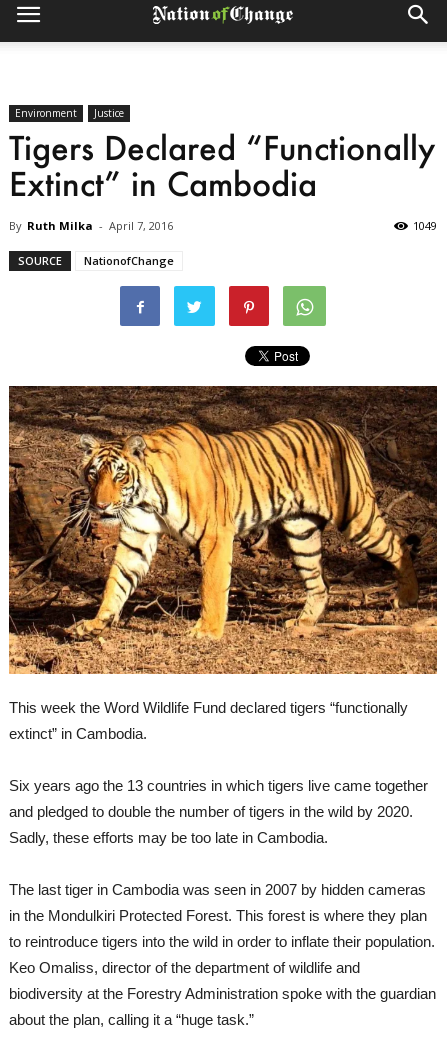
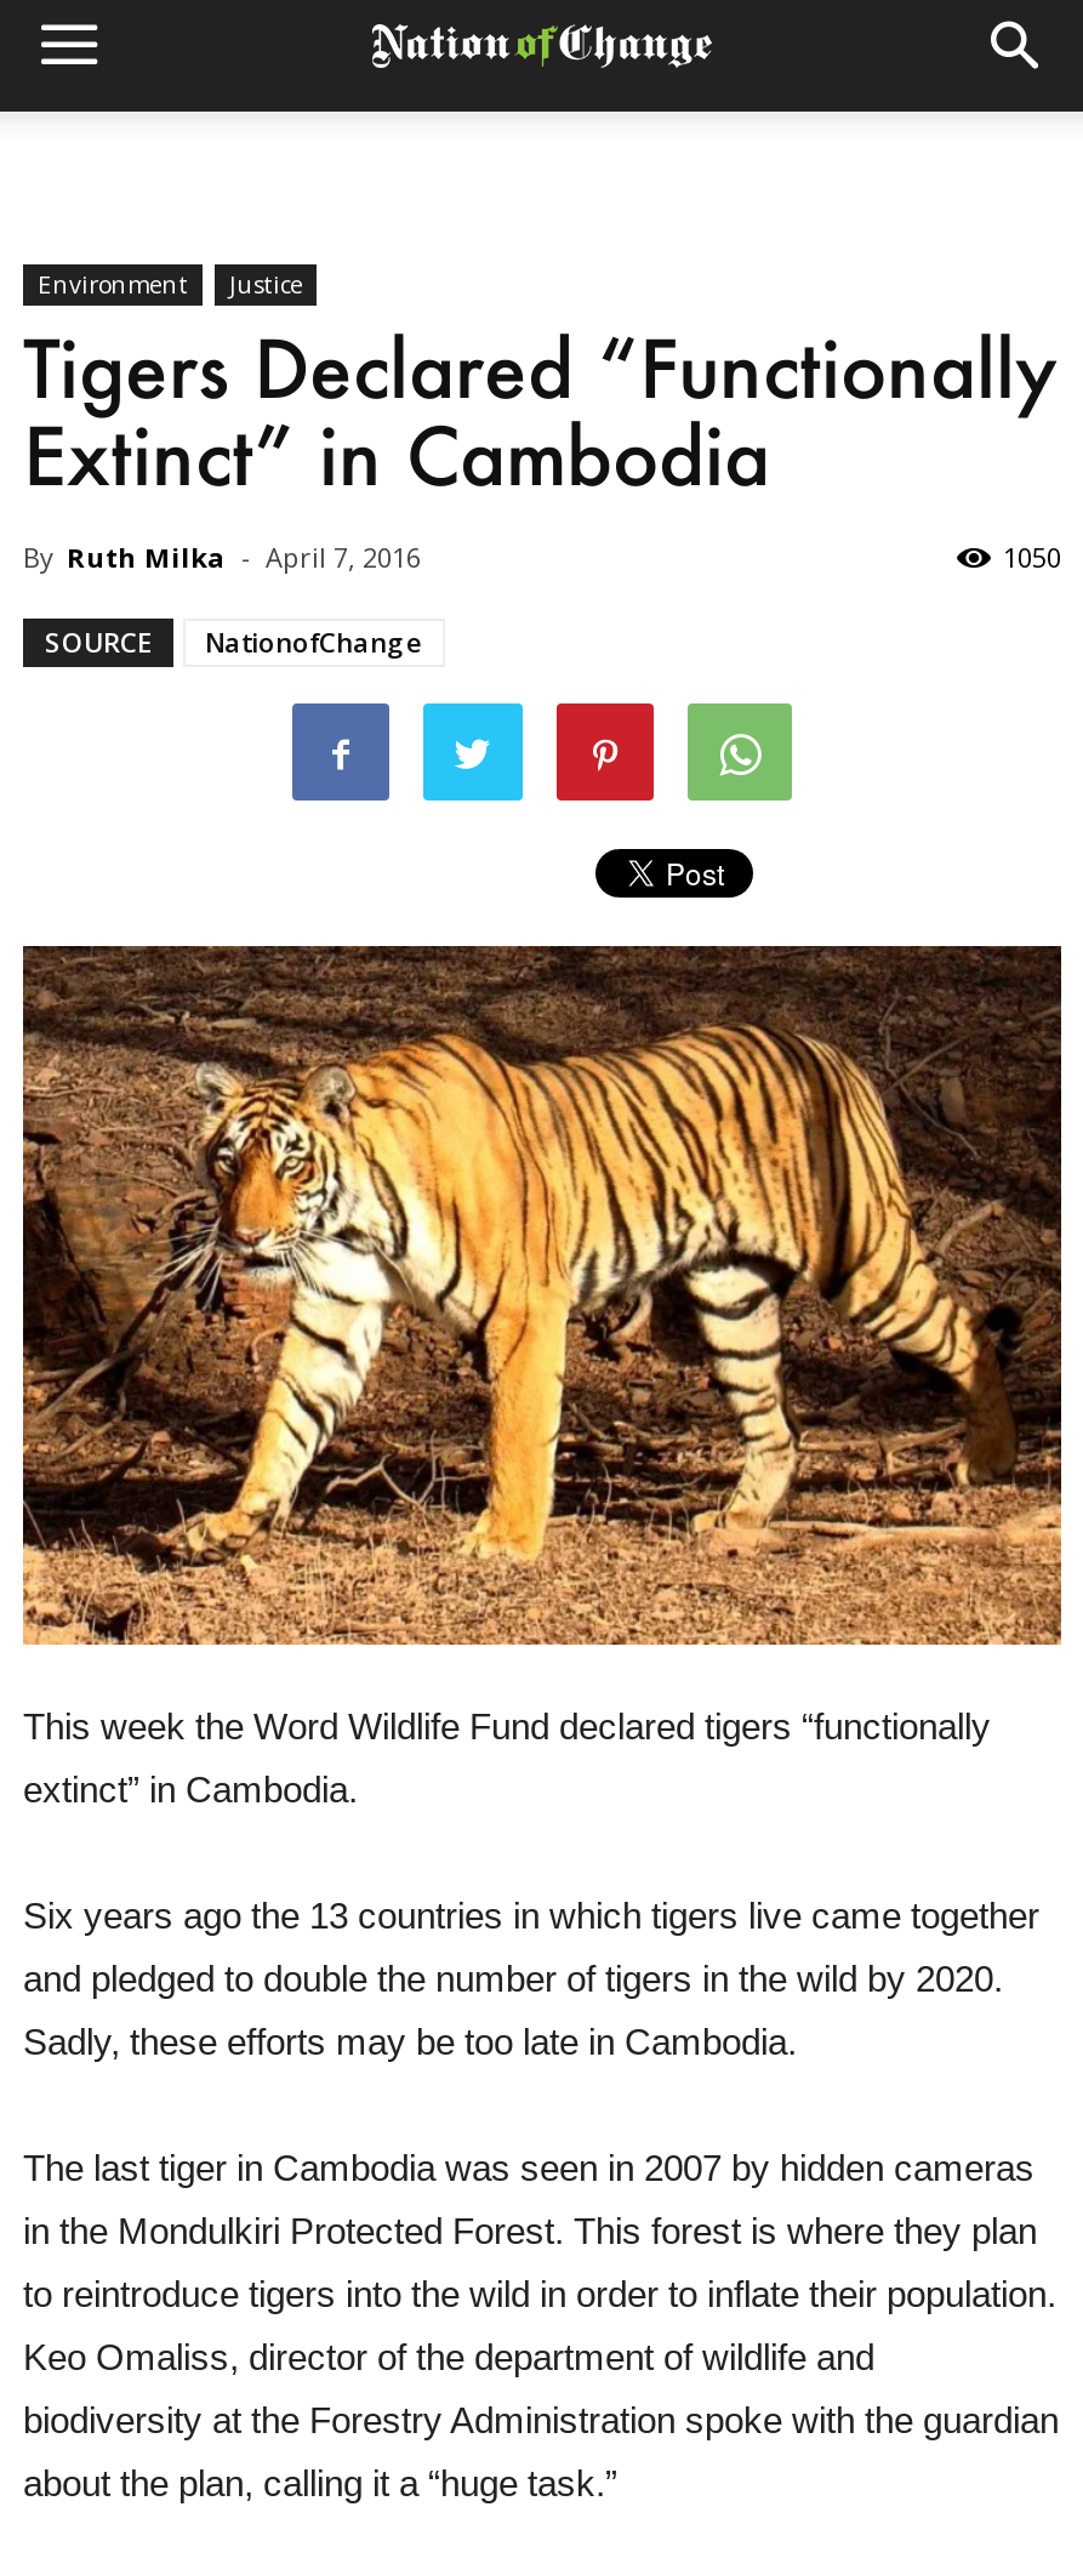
- 1049
+ 1050
